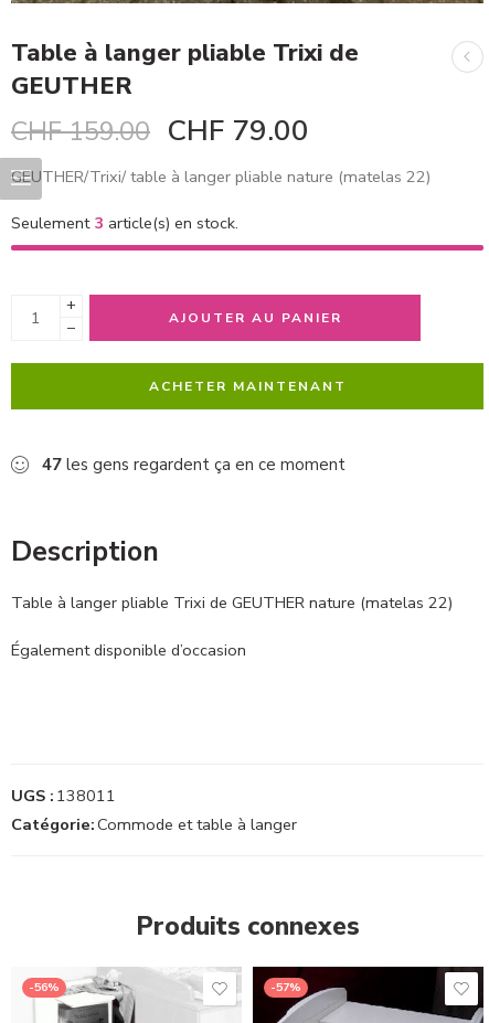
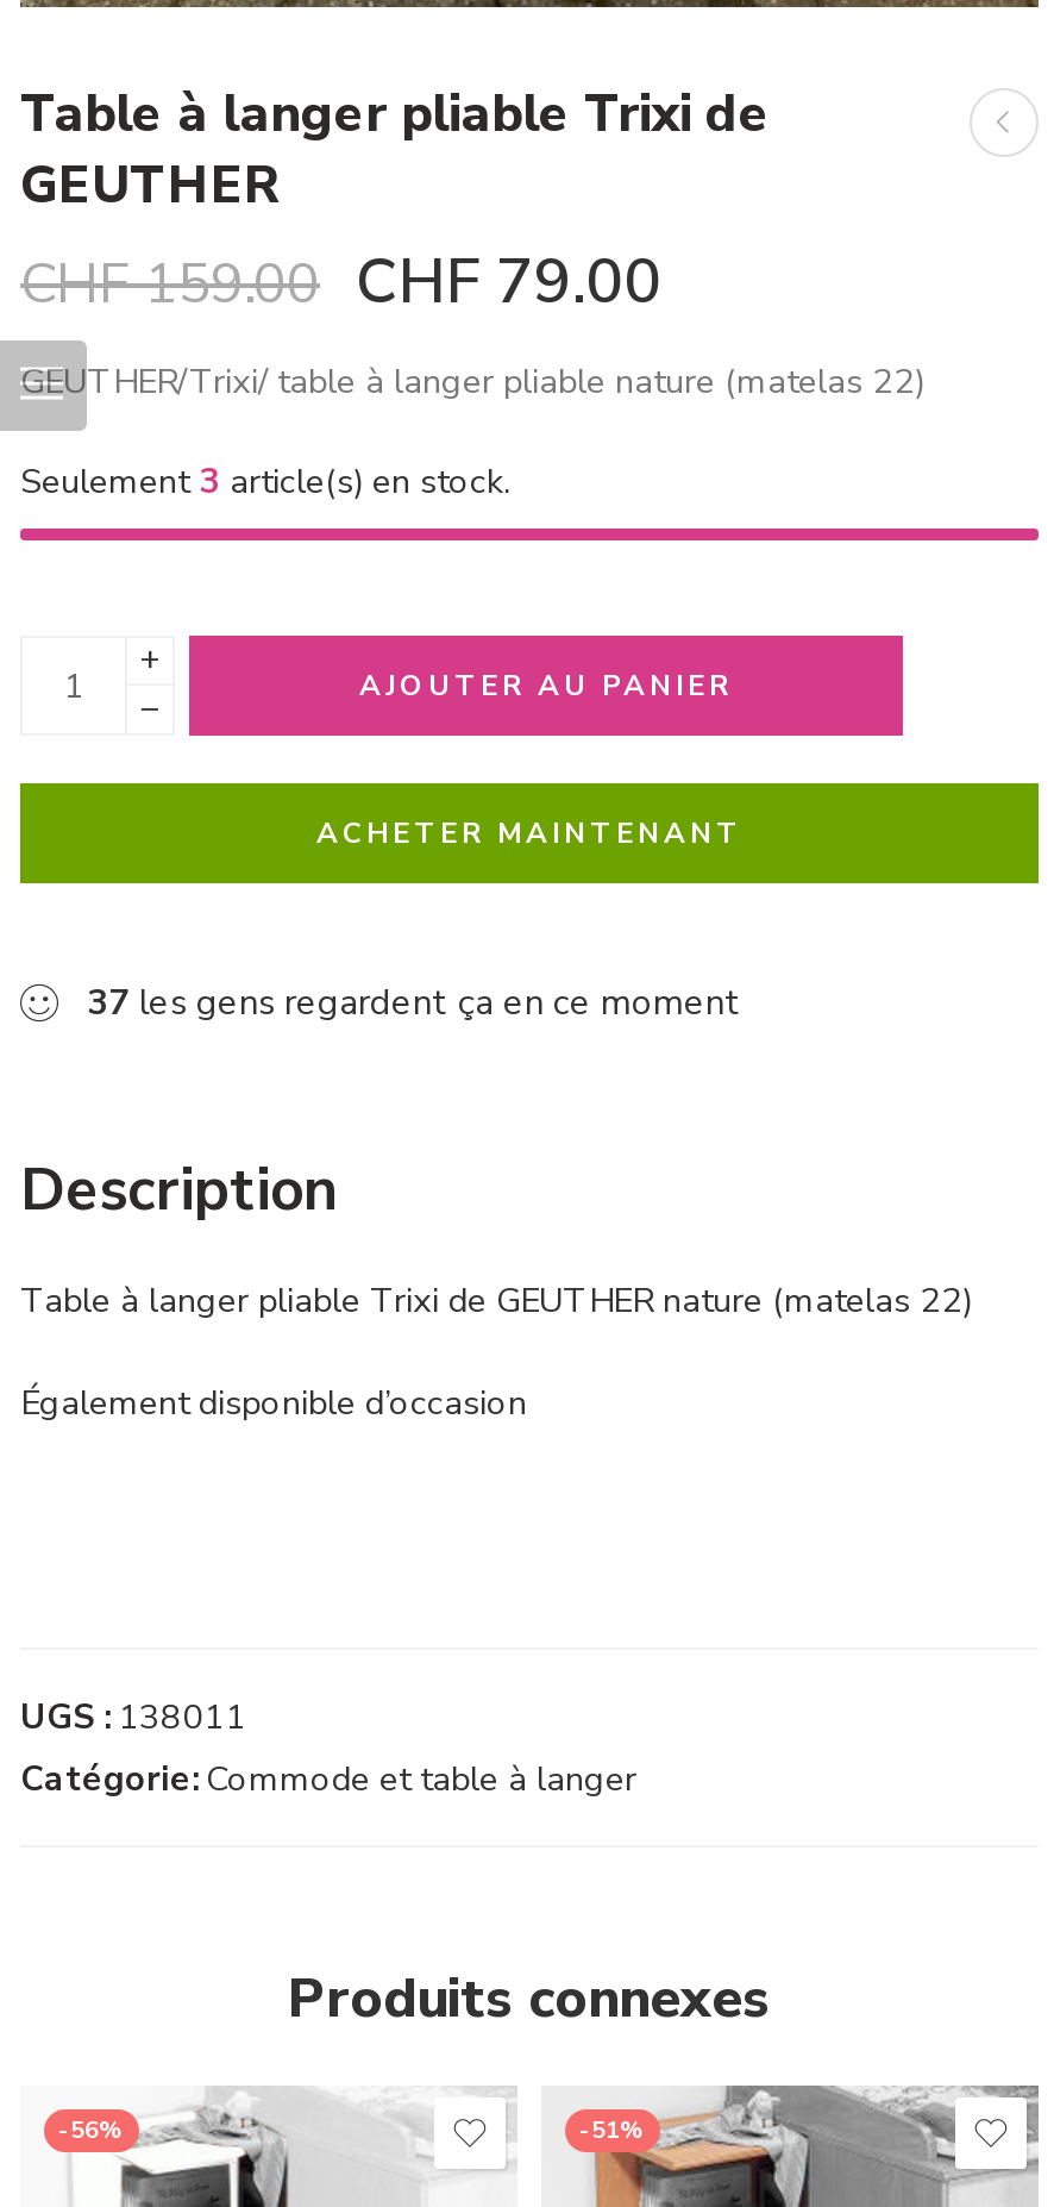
- 47 les gens regardent ça en ce moment
+ 37 les gens regardent ça en ce moment

- -57%
+ -51%
